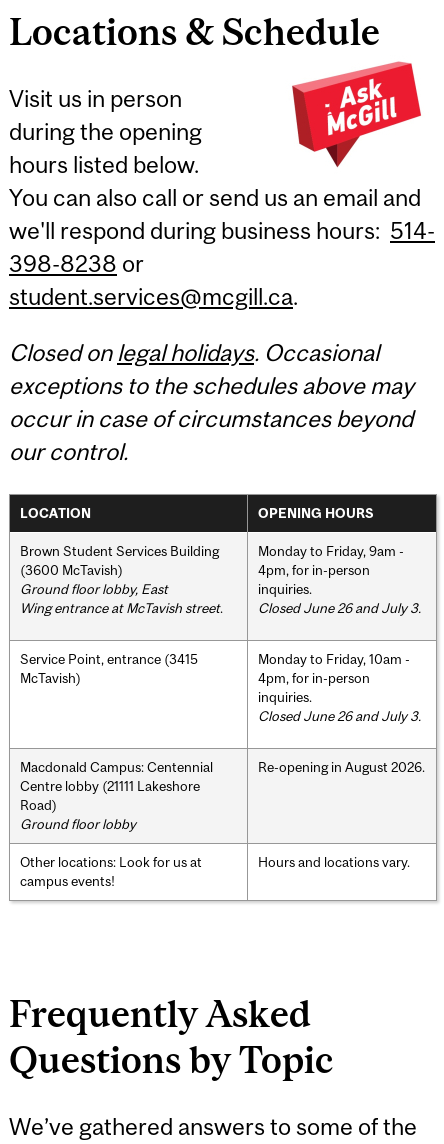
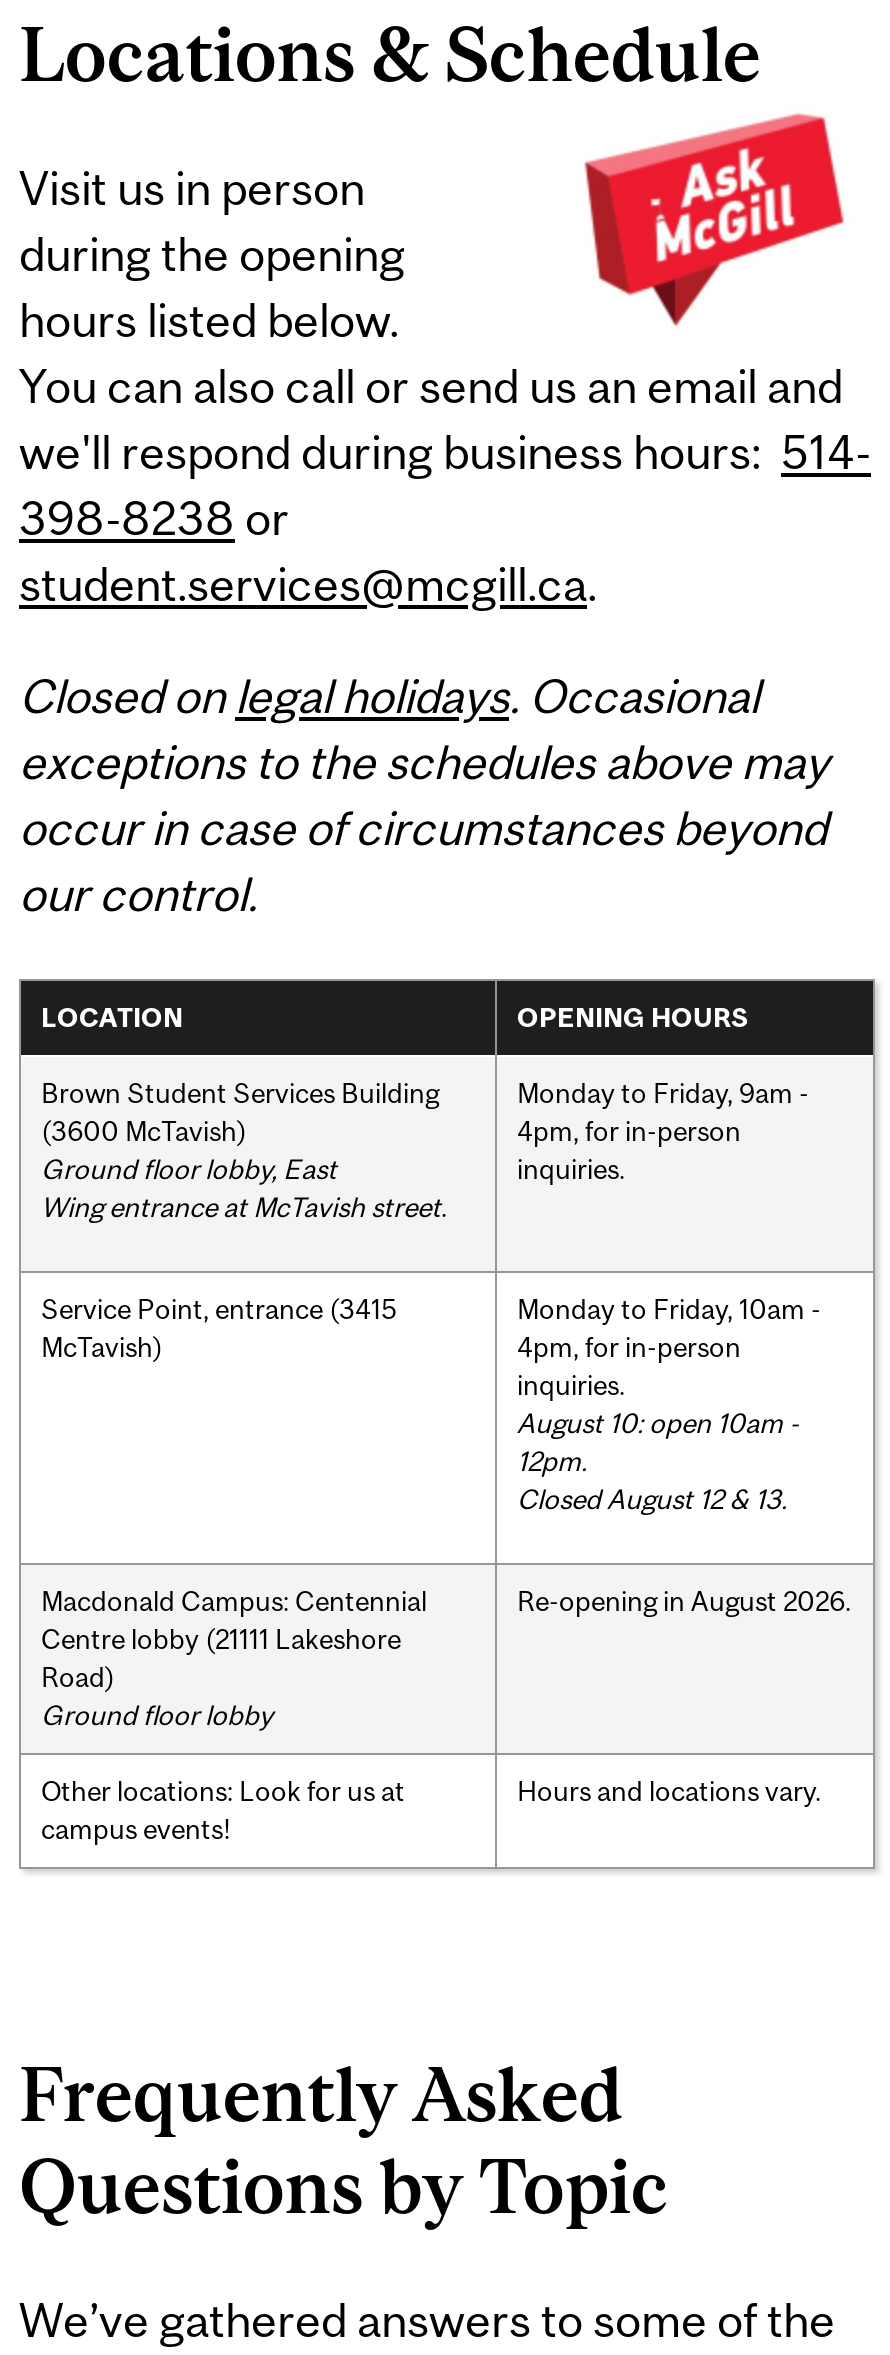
- Closed June 26 and July 3.

- Closed June 26 and July 3.
+ August 10: open 10am -
+ 12pm.
+ Closed August 12 & 13.
